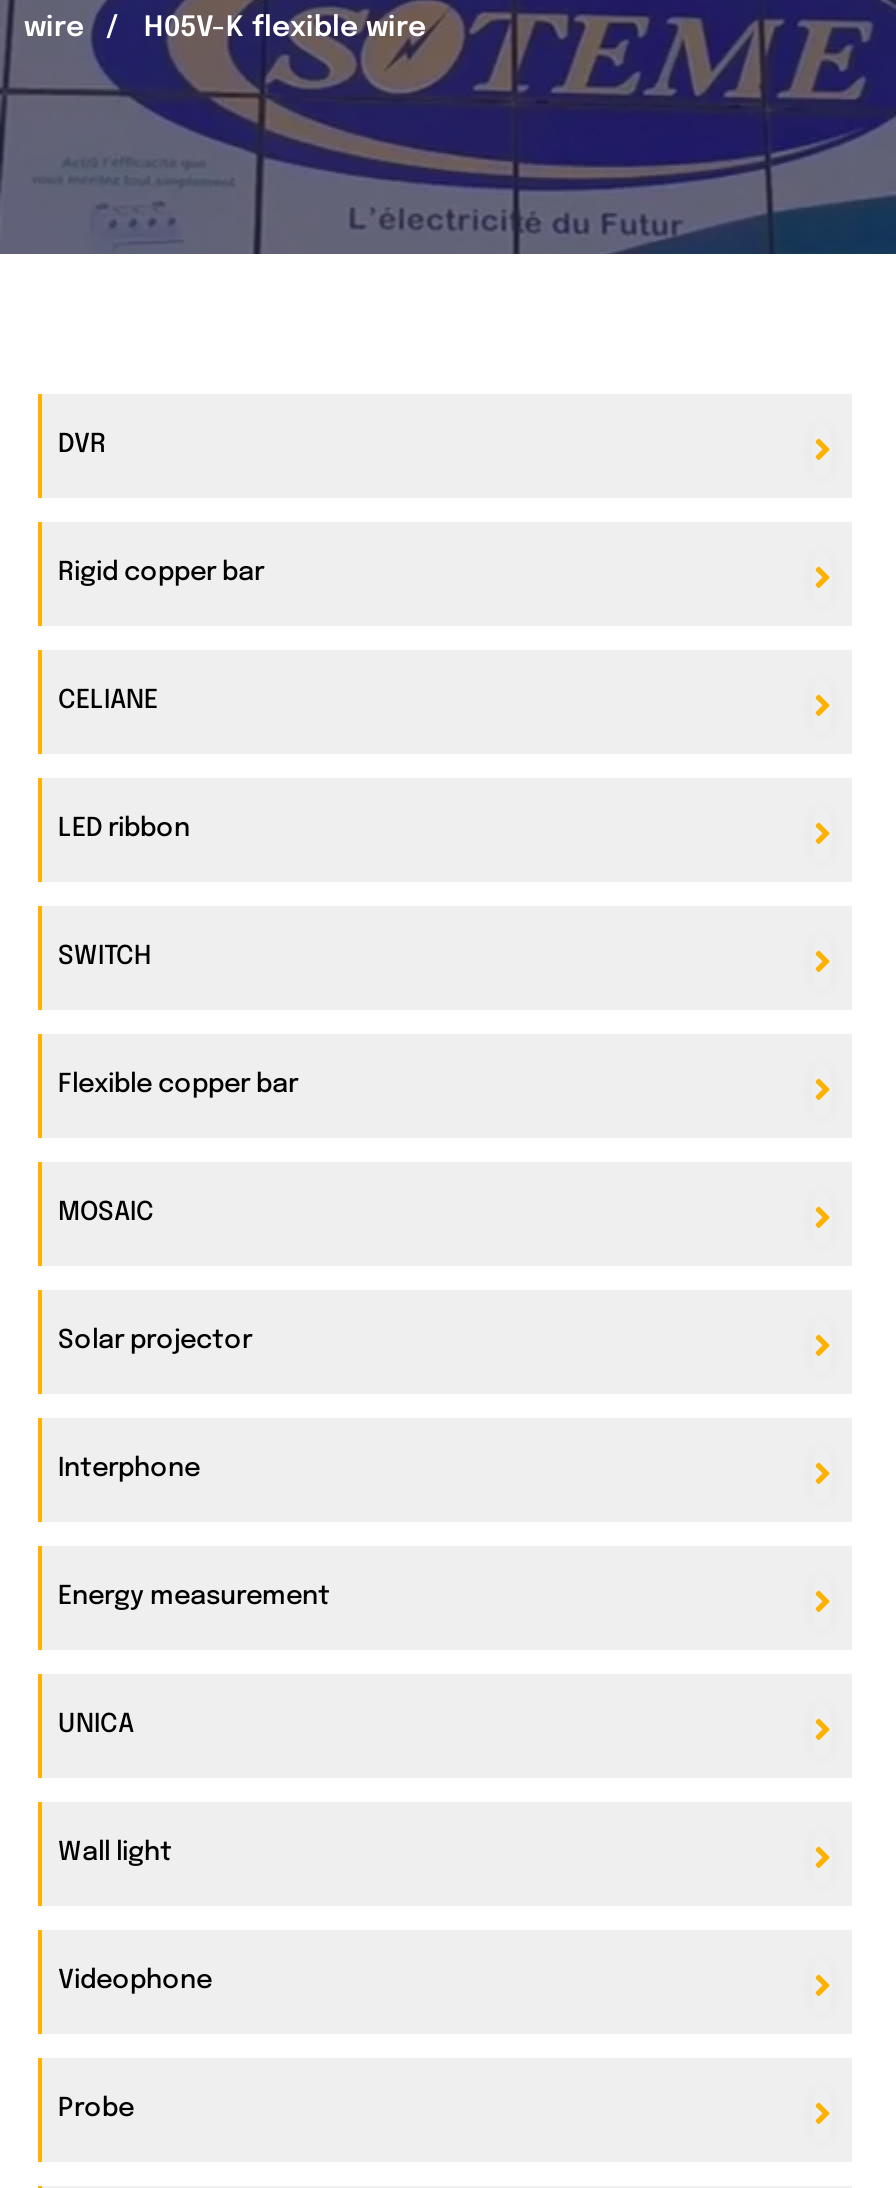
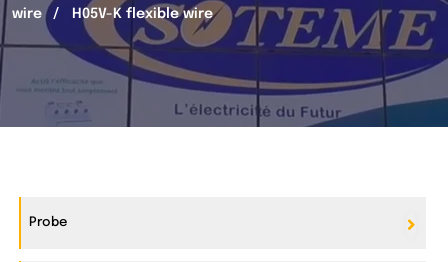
- DVR

- Rigid copper bar

- CELIANE

- LED ribbon

- SWITCH

- Flexible copper bar

- MOSAIC

- Solar projector

- Interphone

- Energy measurement

- UNICA

- Wall light

- Videophone
